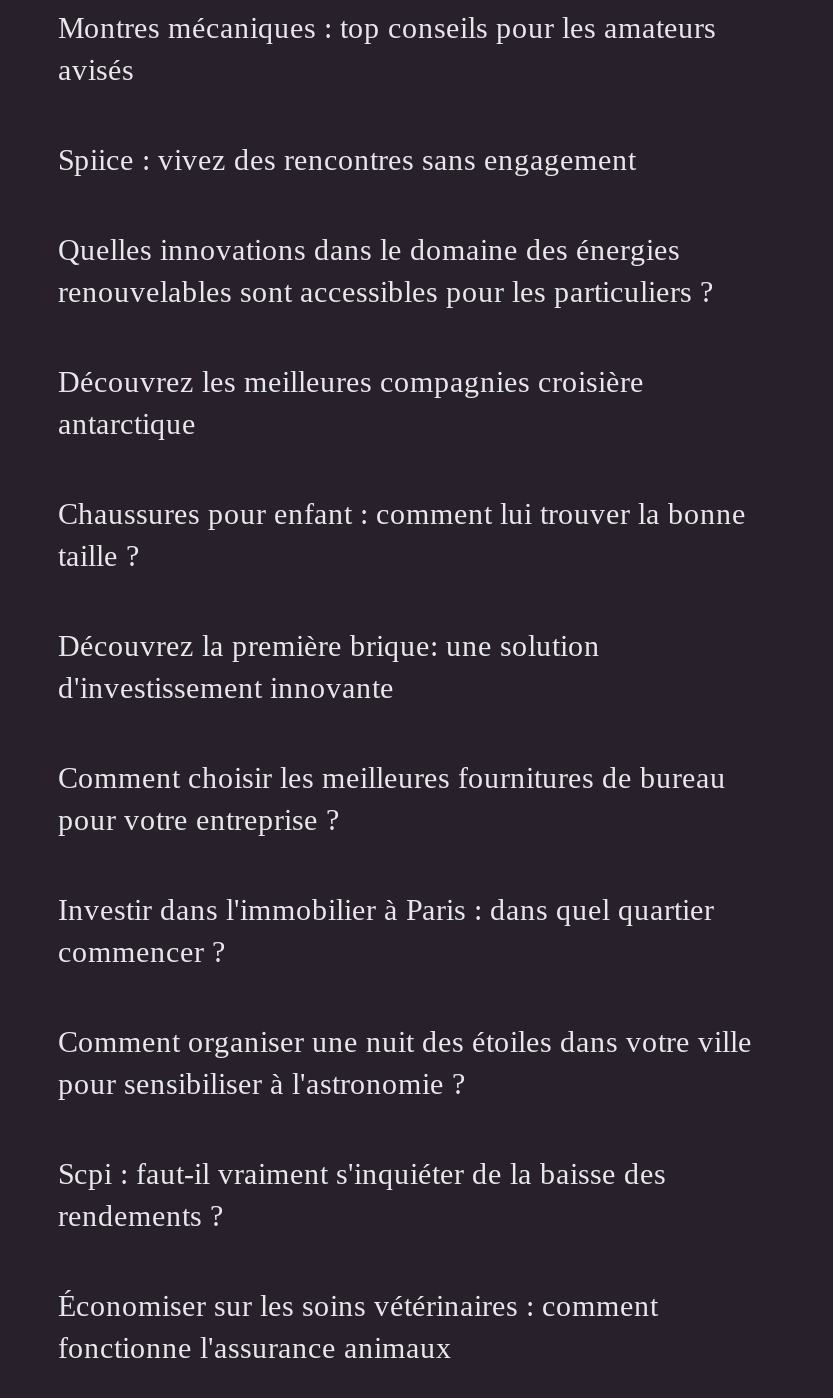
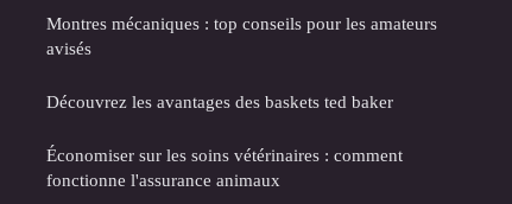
- Spiice : vivez des rencontres sans engagement
- Quelles innovations dans le domaine des énergies
- renouvelables sont accessibles pour les particuliers ?
- Découvrez les meilleures compagnies croisière
- antarctique
- Chaussures pour enfant : comment lui trouver la bonne
- taille ?
- Découvrez la première brique: une solution
- d'investissement innovante
- Comment choisir les meilleures fournitures de bureau
- pour votre entreprise ?
- Investir dans l'immobilier à Paris : dans quel quartier
- commencer ?
- Comment organiser une nuit des étoiles dans votre ville
- pour sensibiliser à l'astronomie ?
- Scpi : faut-il vraiment s'inquiéter de la baisse des
- rendements ?
+ Découvrez les avantages des baskets ted baker
